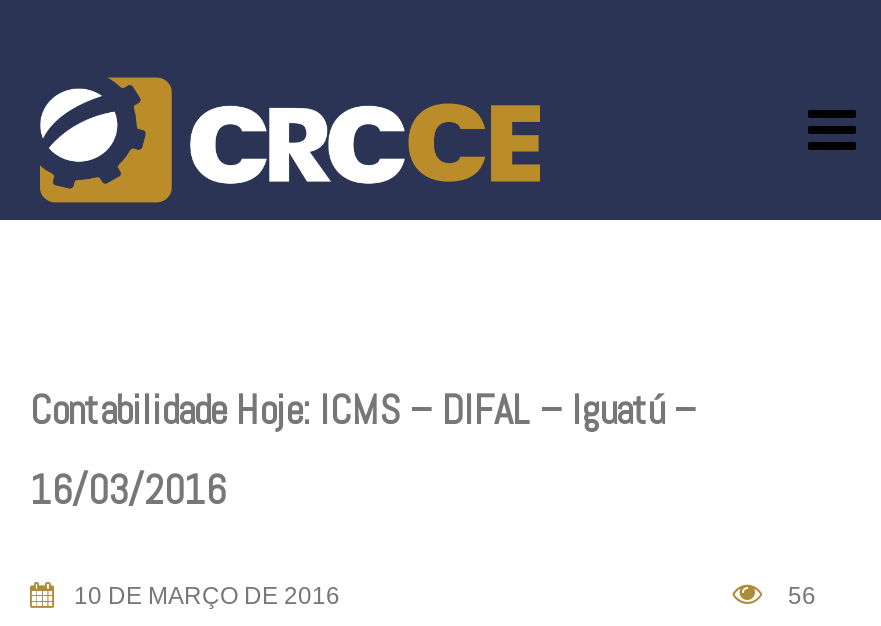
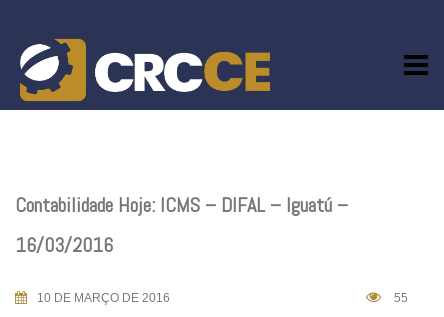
- 56
+ 55
